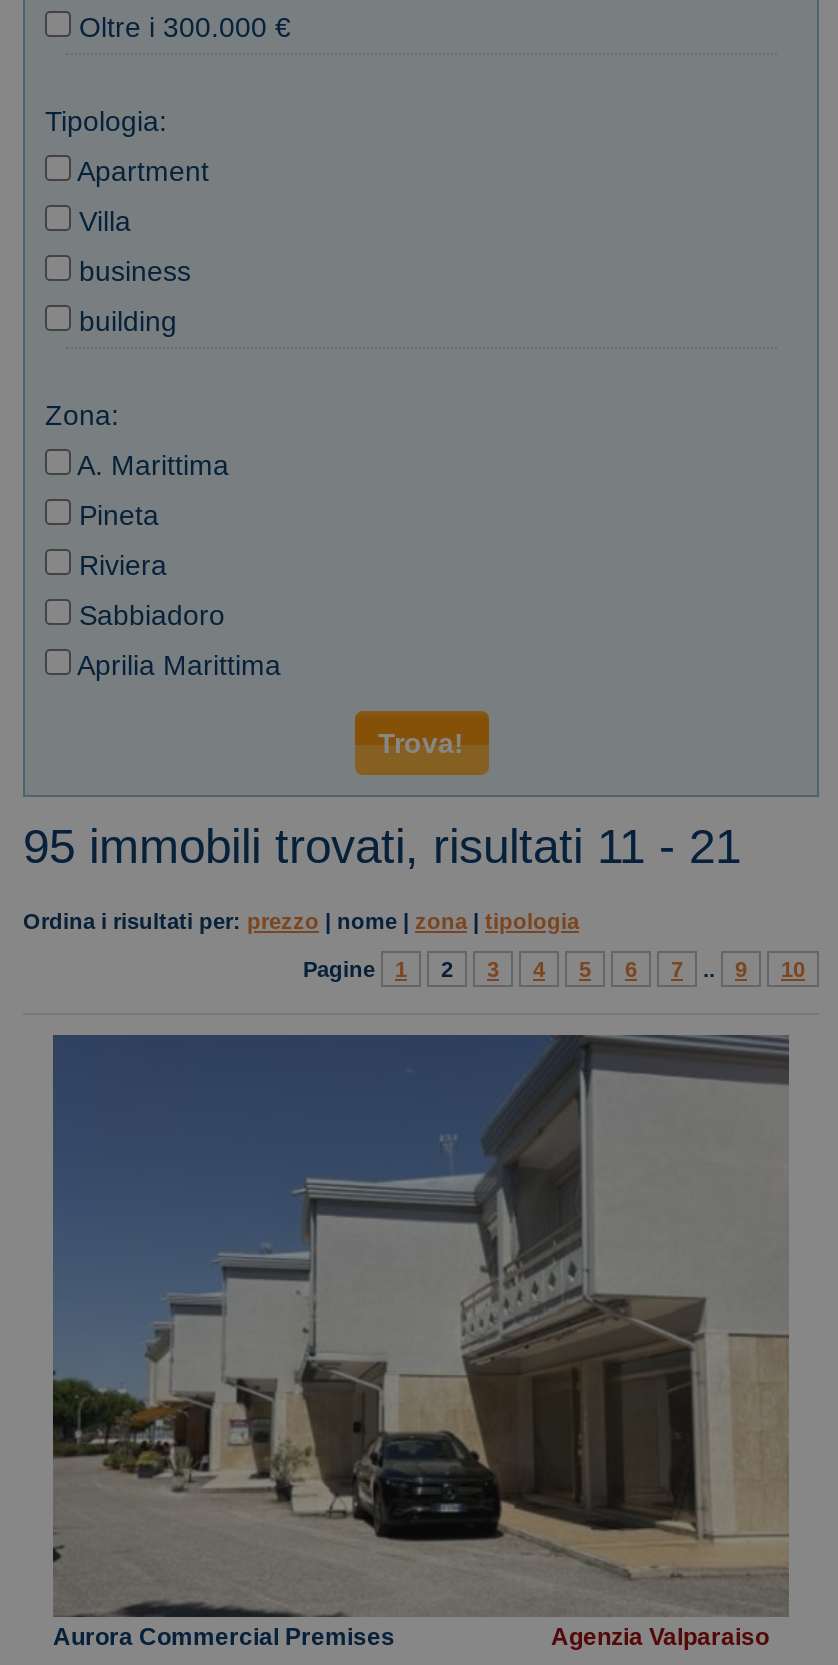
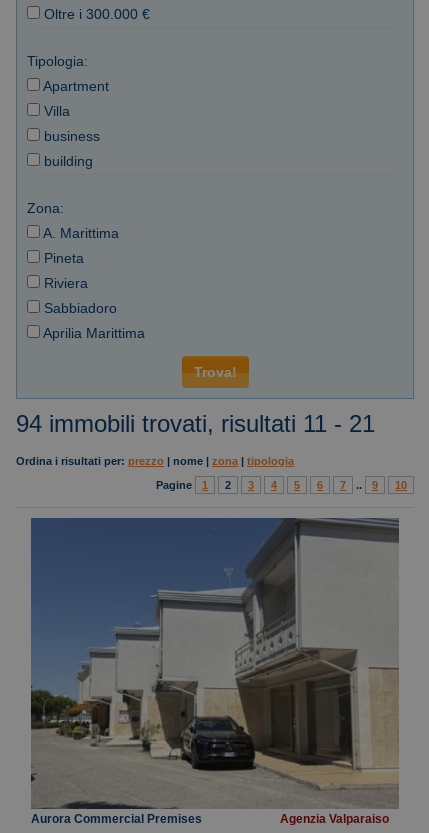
- 95 immobili trovati, risultati 11 - 21
+ 94 immobili trovati, risultati 11 - 21
